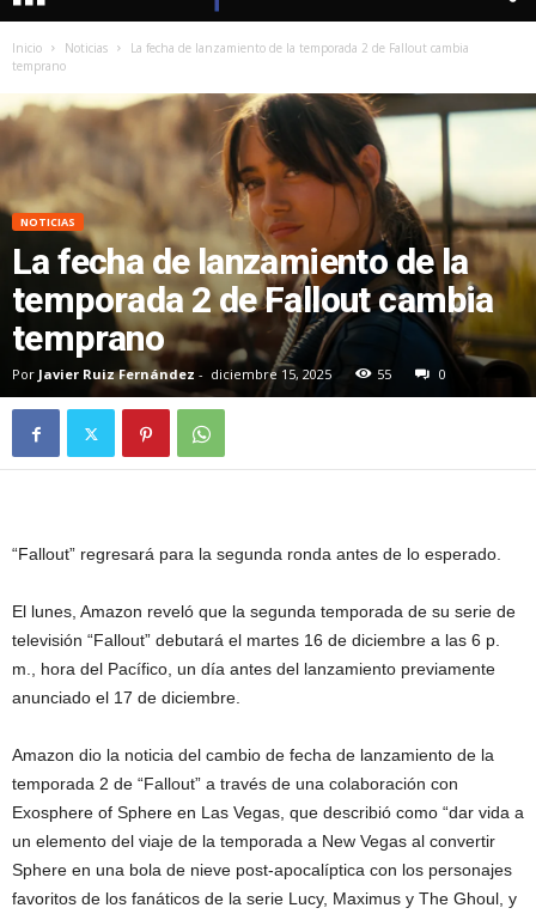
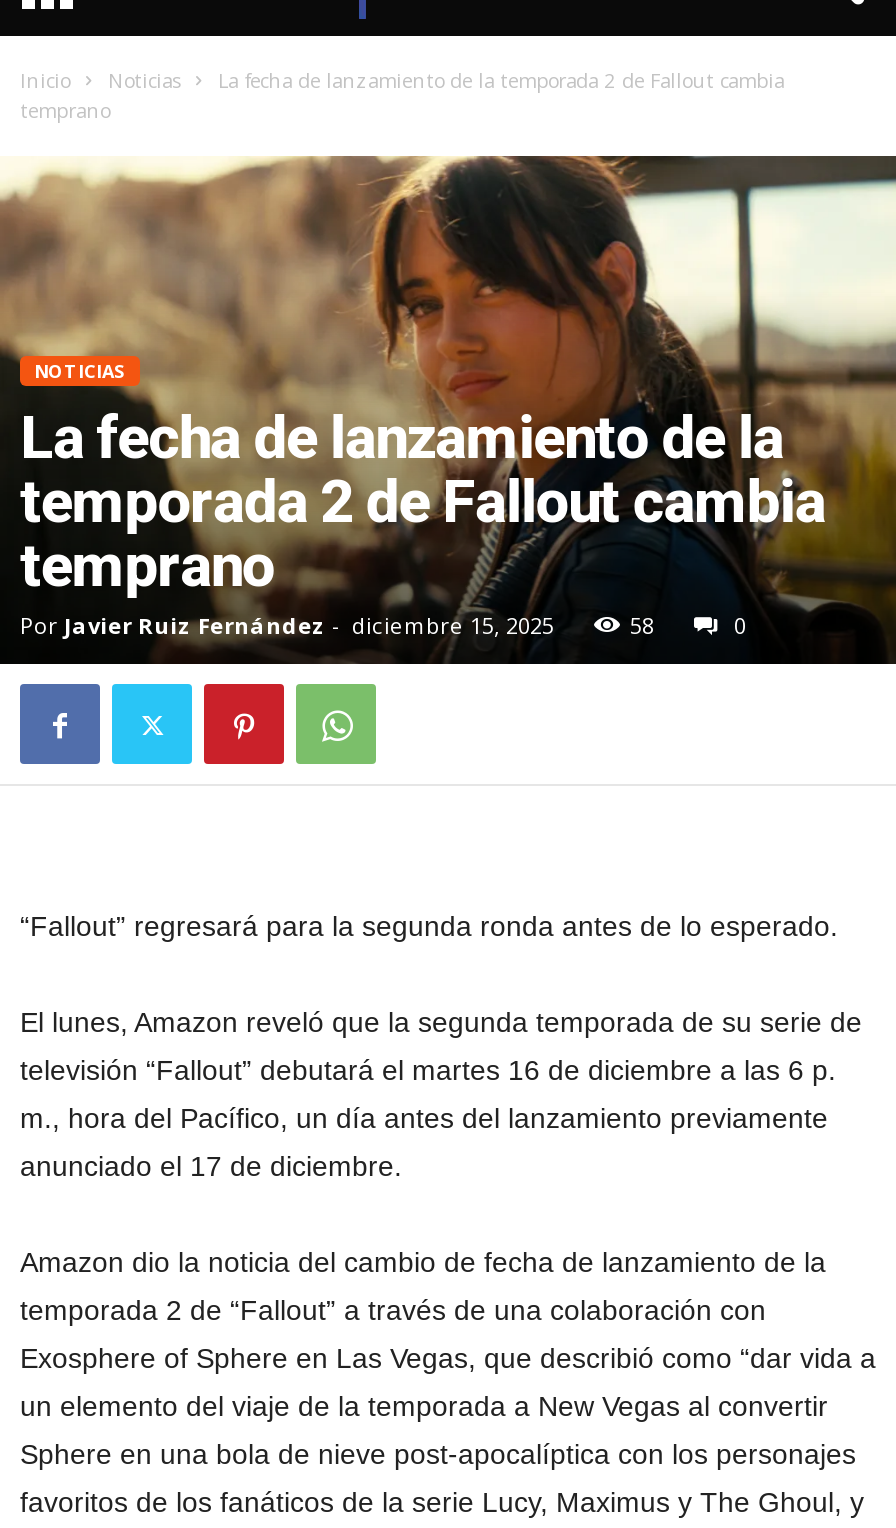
- 55
+ 58
